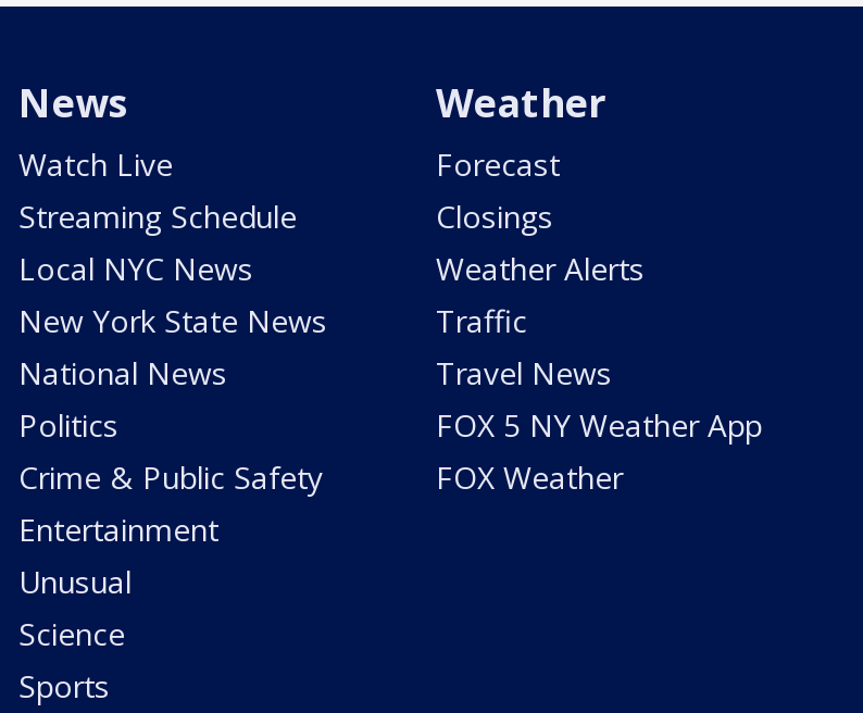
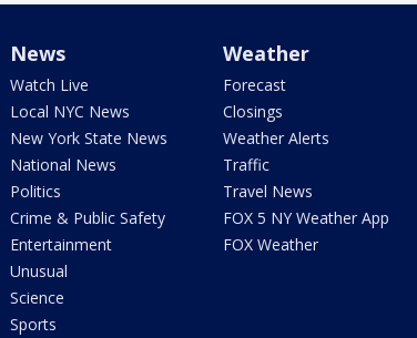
- Streaming Schedule
